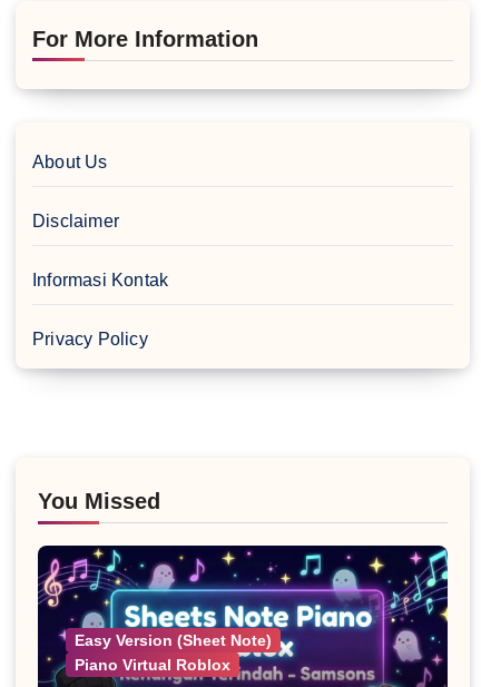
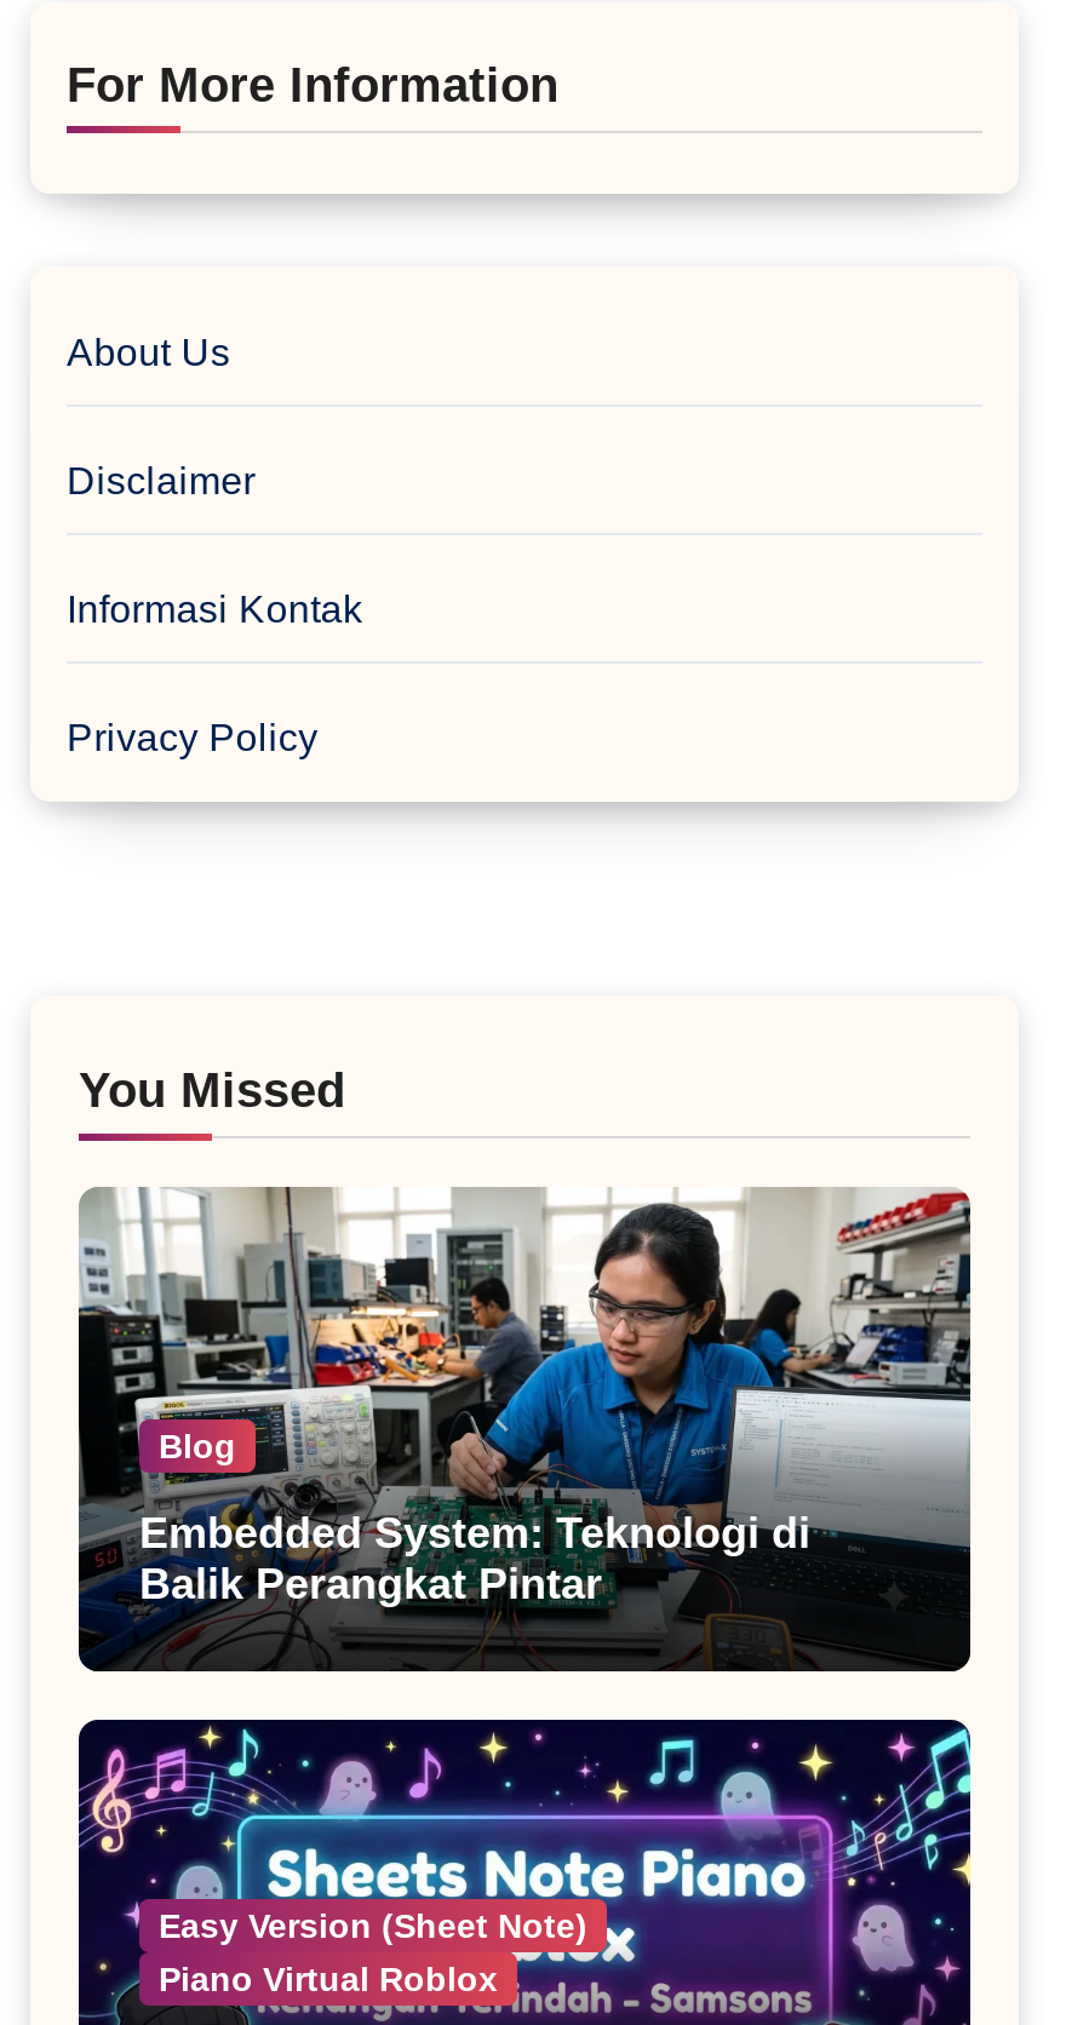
+ [image]
+ Blog
+ Embedded System: Teknologi di
+ Balik Perangkat Pintar
